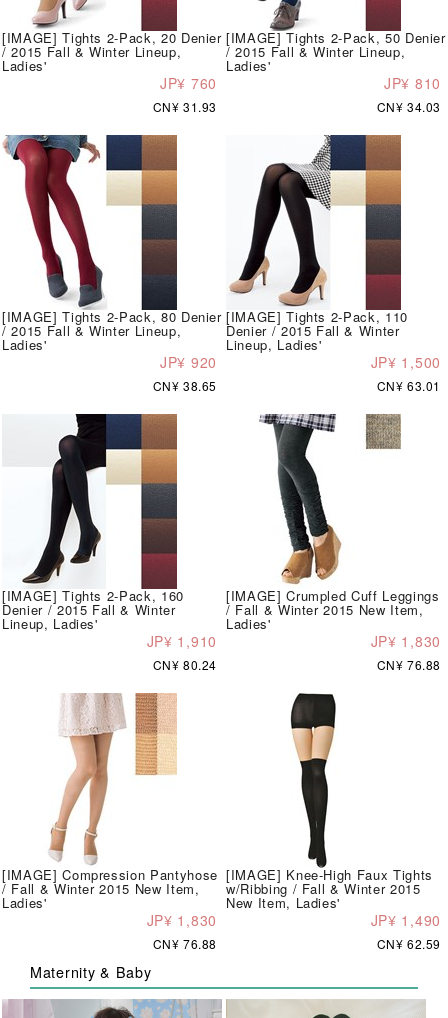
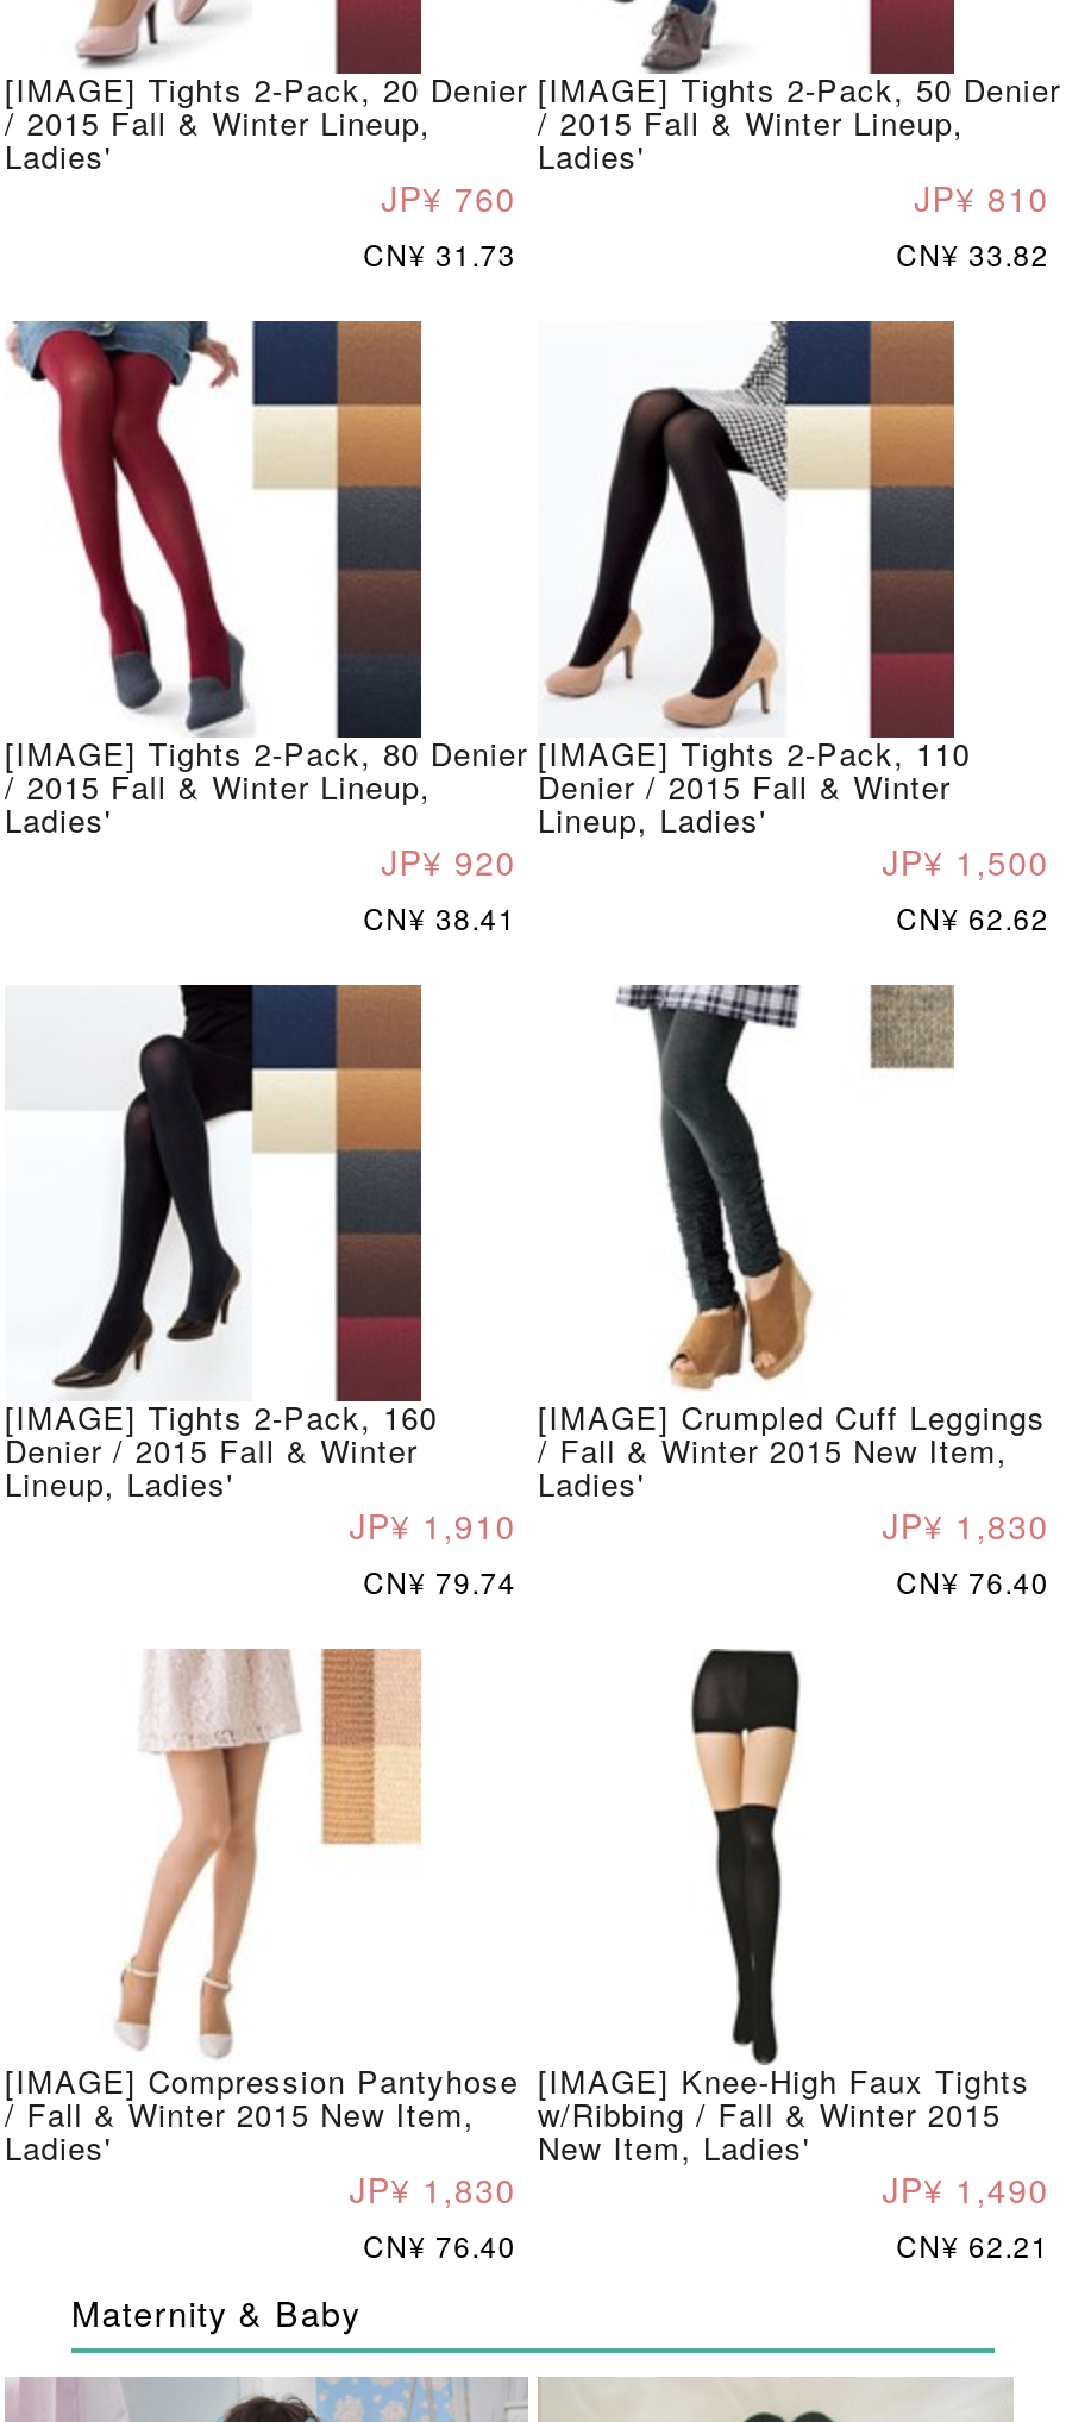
- CN¥ 31.93
+ CN¥ 31.73

- CN¥ 34.03
+ CN¥ 33.82

- CN¥ 38.65
+ CN¥ 38.41

- CN¥ 63.01
+ CN¥ 62.62

- CN¥ 80.24
+ CN¥ 79.74

- CN¥ 76.88
+ CN¥ 76.40

- CN¥ 76.88
+ CN¥ 76.40

- CN¥ 62.59
+ CN¥ 62.21
